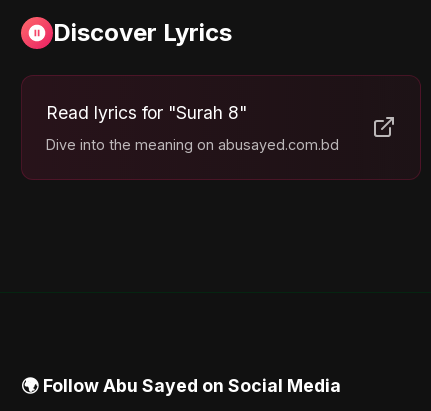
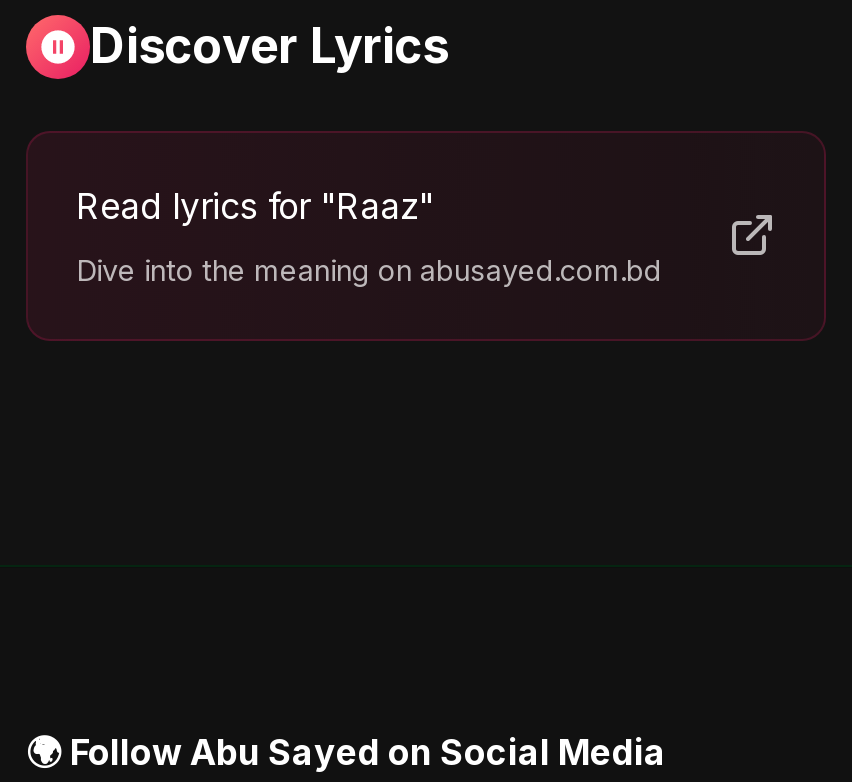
- Read lyrics for "Surah 8"
+ Read lyrics for "Raaz"
